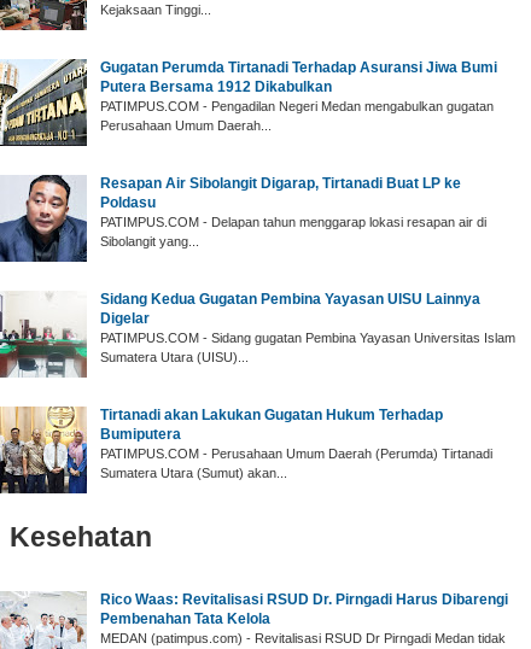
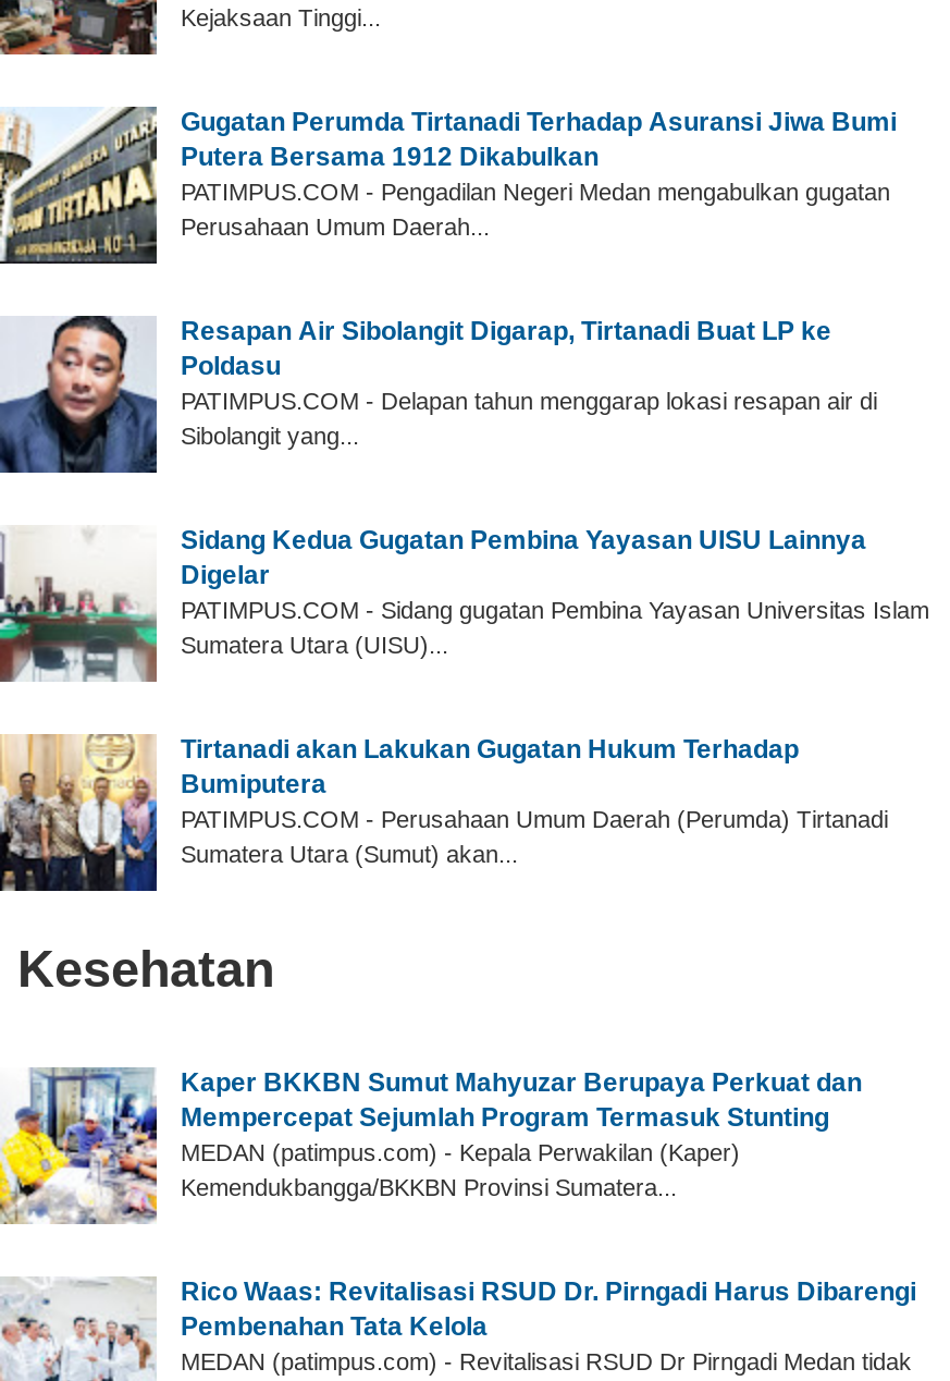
+ [image]
+ Kaper BKKBN Sumut Mahyuzar Berupaya Perkuat dan
+ Mempercepat Sejumlah Program Termasuk Stunting
+ MEDAN (patimpus.com) - Kepala Perwakilan (Kaper)
+ Kemendukbangga/BKKBN Provinsi Sumatera...
